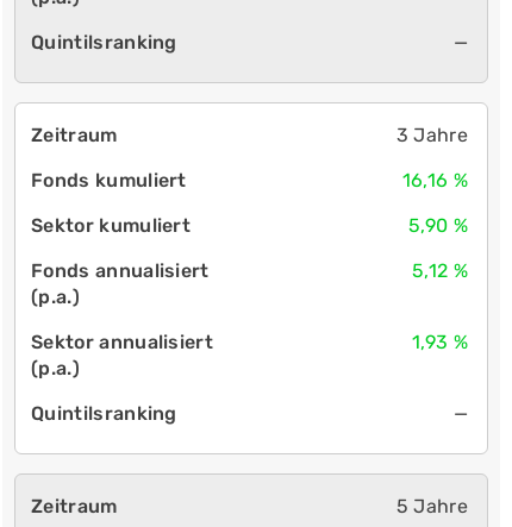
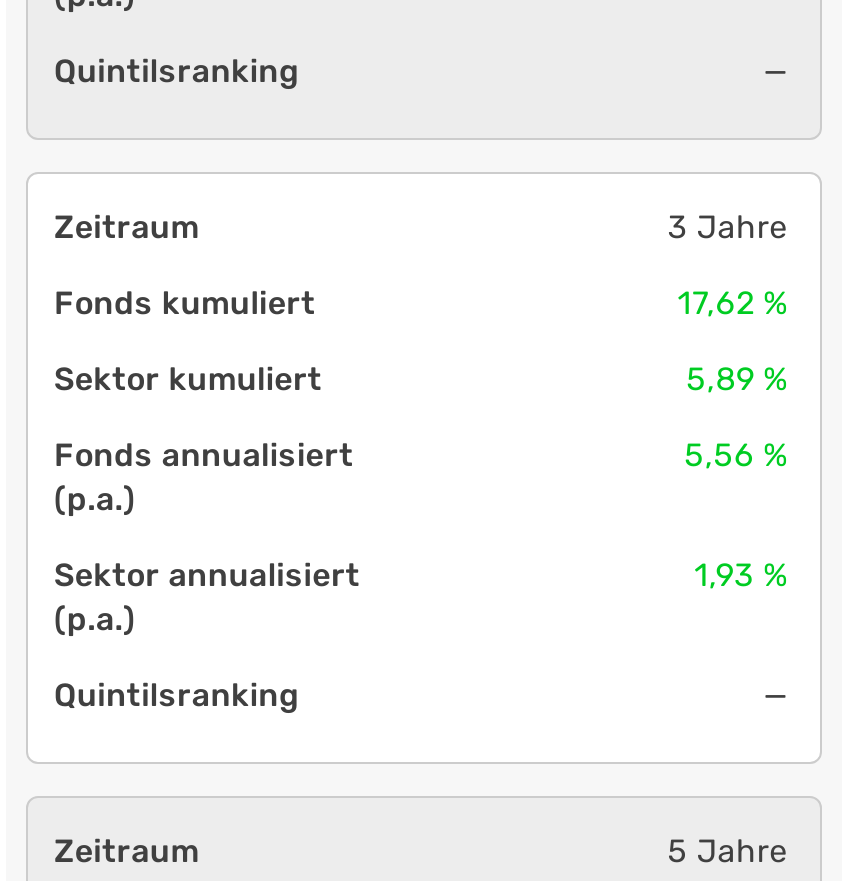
- 16,16 %
+ 17,62 %

- 5,90 %
+ 5,89 %

- 5,12 %
+ 5,56 %
